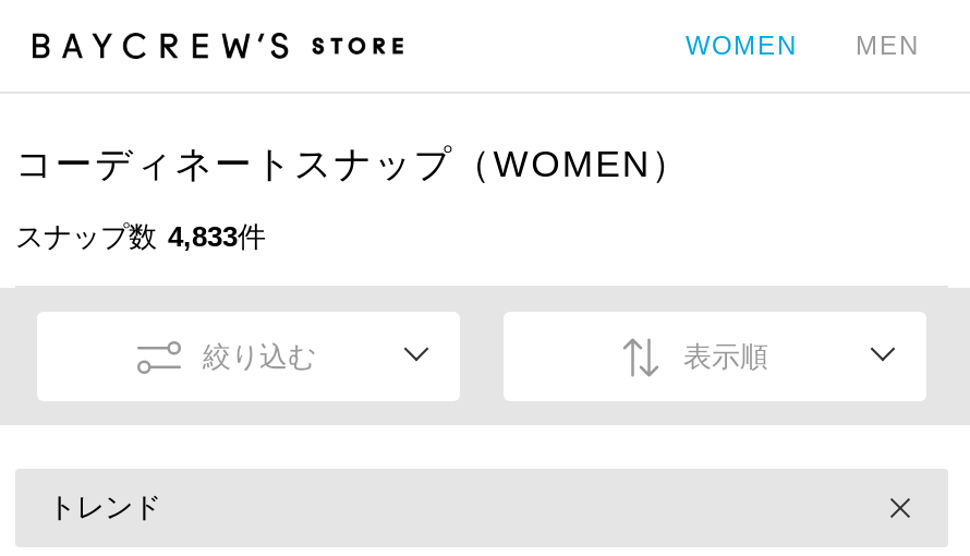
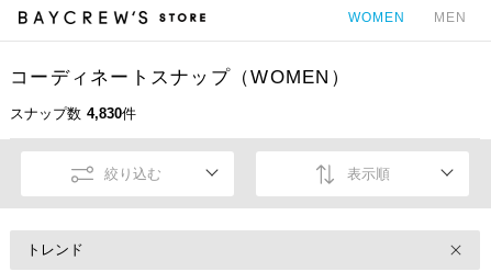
- スナップ数 4,833件
+ スナップ数 4,830件
